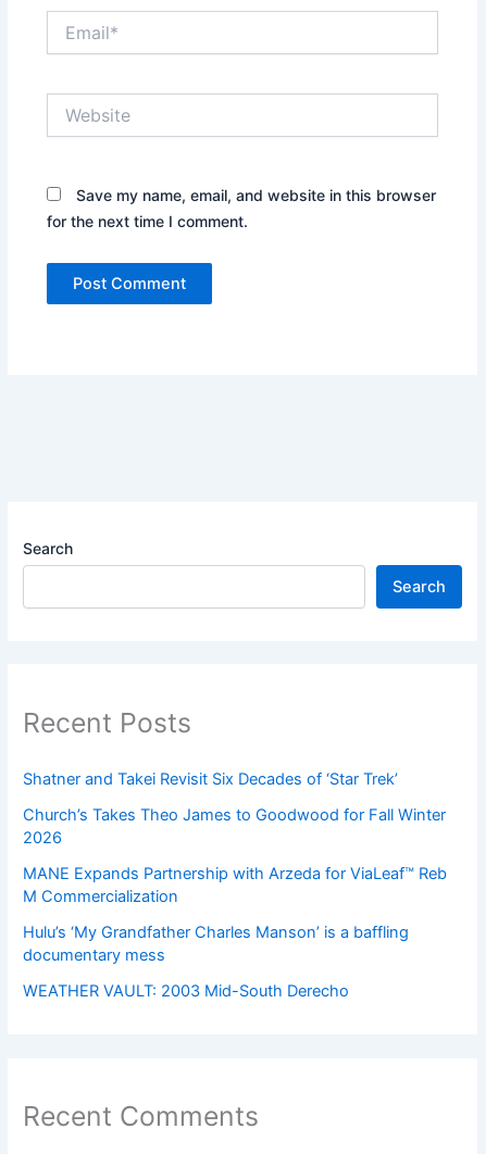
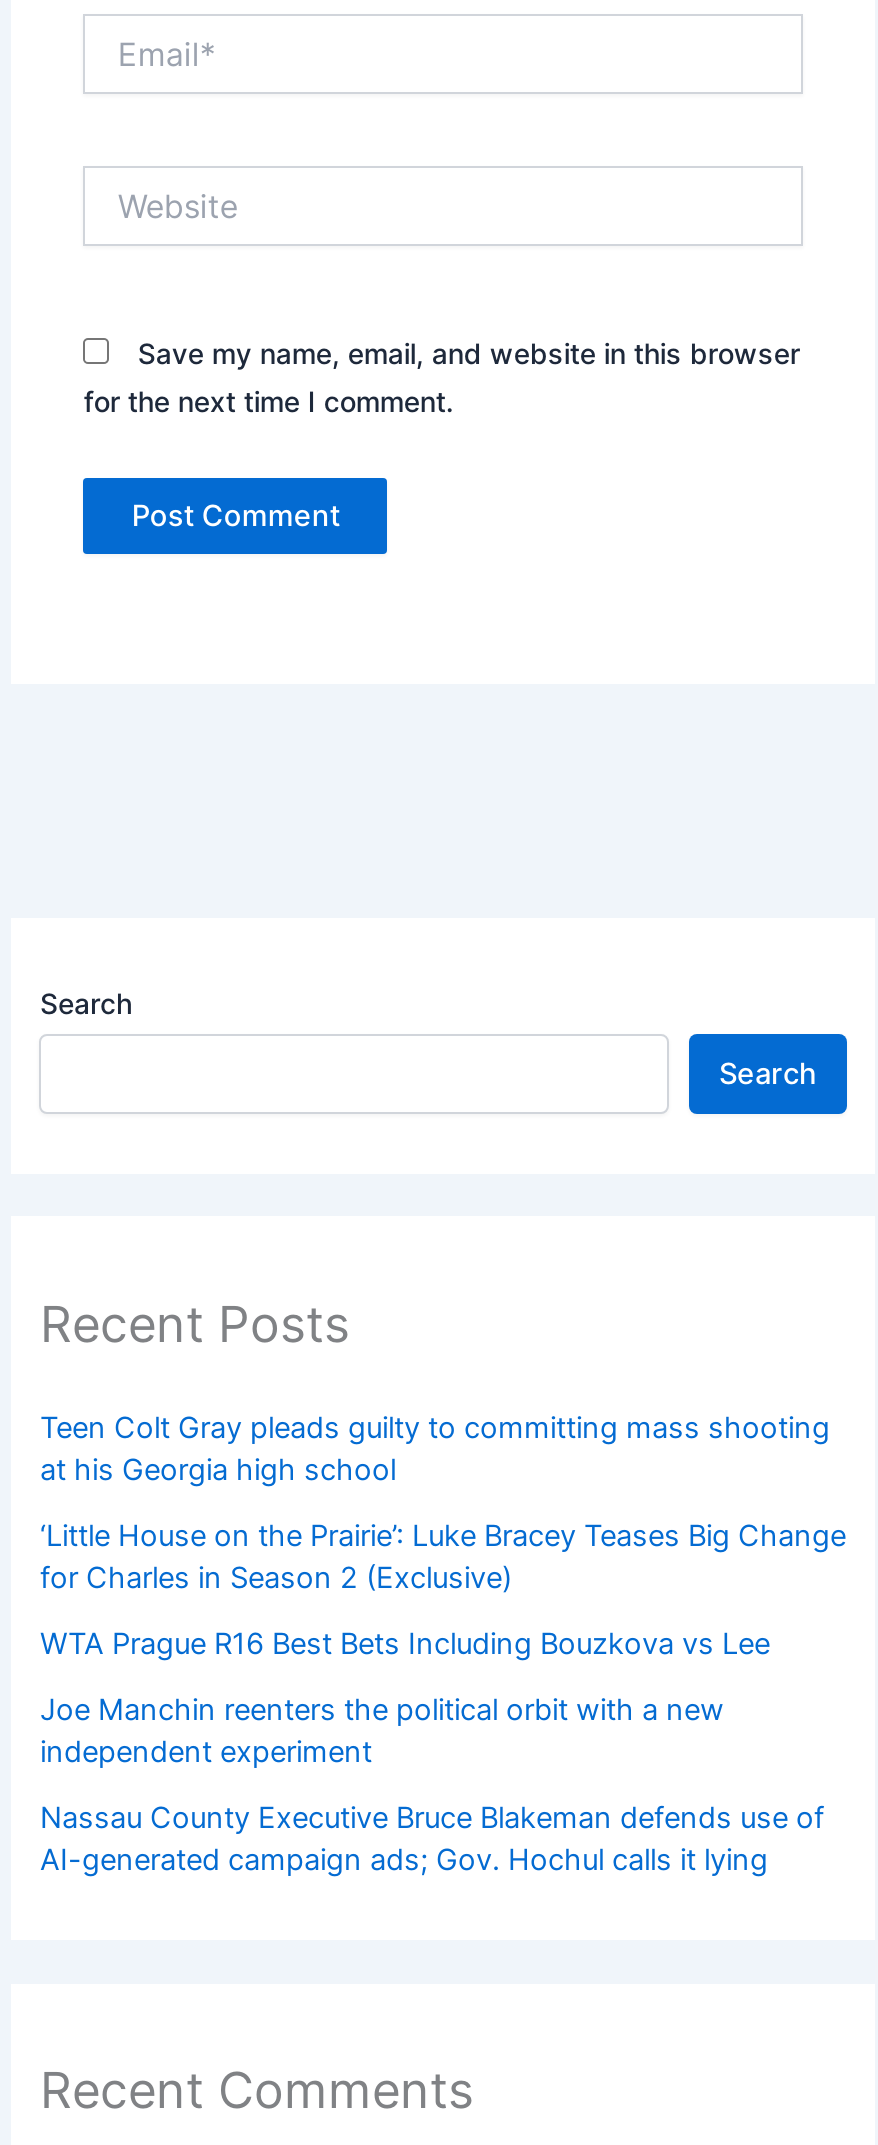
- Shatner and Takei Revisit Six Decades of ‘Star Trek’
+ Teen Colt Gray pleads guilty to committing mass shooting
+ at his Georgia high school

- Church’s Takes Theo James to Goodwood for Fall Winter
- 2026
+ ‘Little House on the Prairie’: Luke Bracey Teases Big Change
+ for Charles in Season 2 (Exclusive)

- MANE Expands Partnership with Arzeda for ViaLeaf™ Reb
- M Commercialization
+ WTA Prague R16 Best Bets Including Bouzkova vs Lee

- Hulu’s ‘My Grandfather Charles Manson’ is a baffling
- documentary mess
+ Joe Manchin reenters the political orbit with a new
+ independent experiment

- WEATHER VAULT: 2003 Mid-South Derecho
+ Nassau County Executive Bruce Blakeman defends use of
+ AI-generated campaign ads; Gov. Hochul calls it lying
